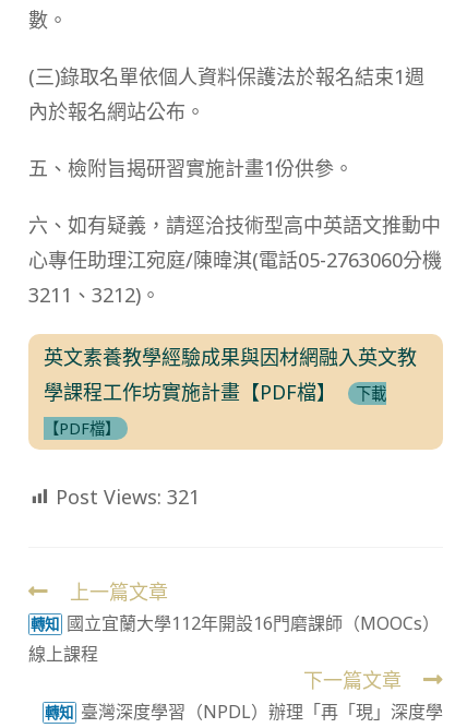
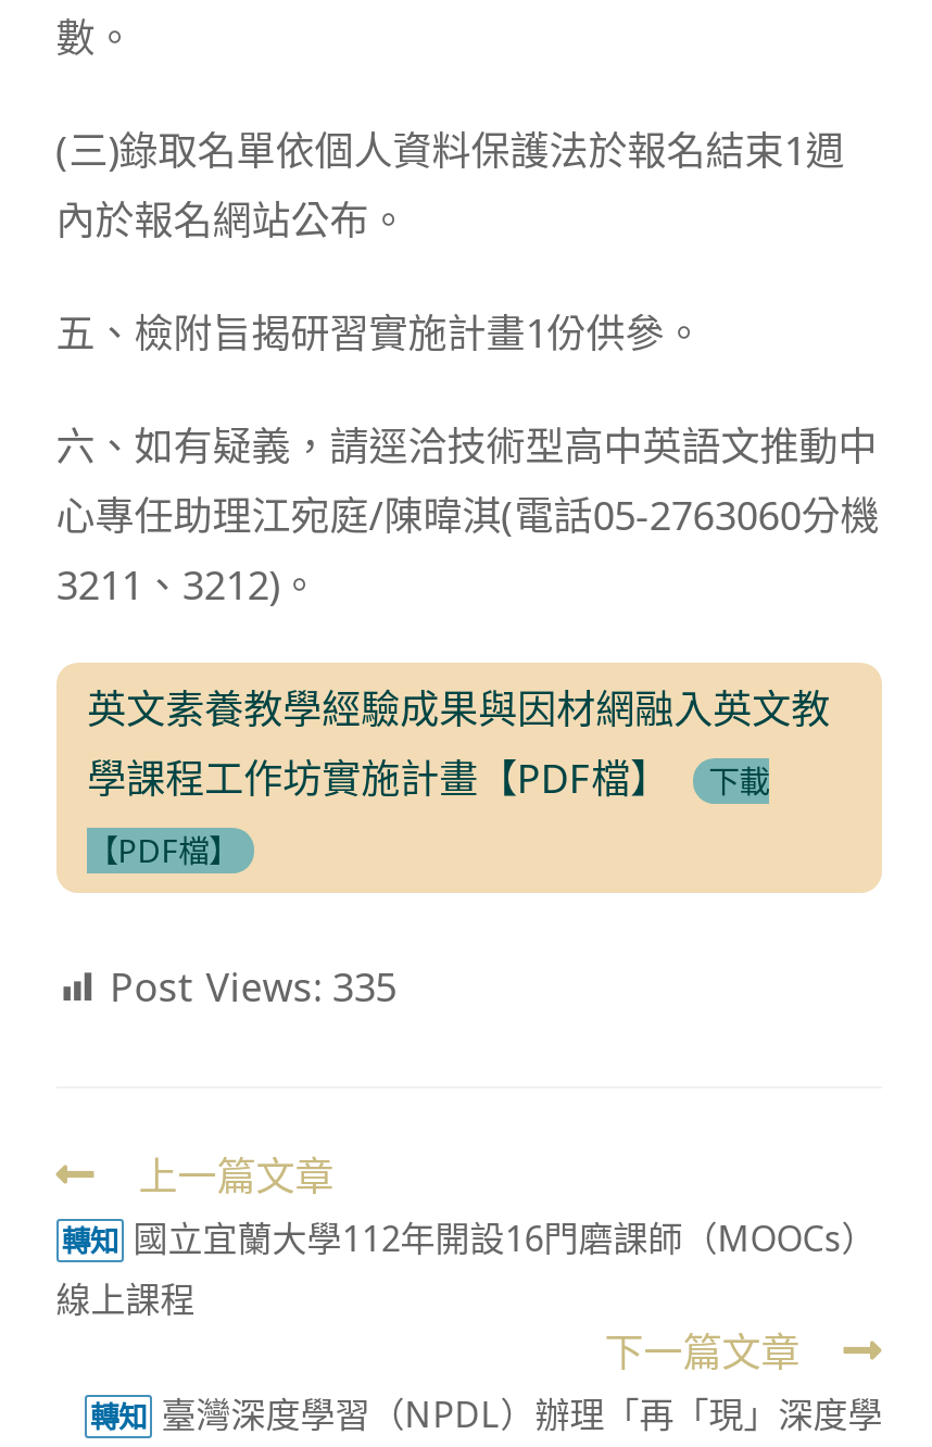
- Post Views: 321
+ Post Views: 335
